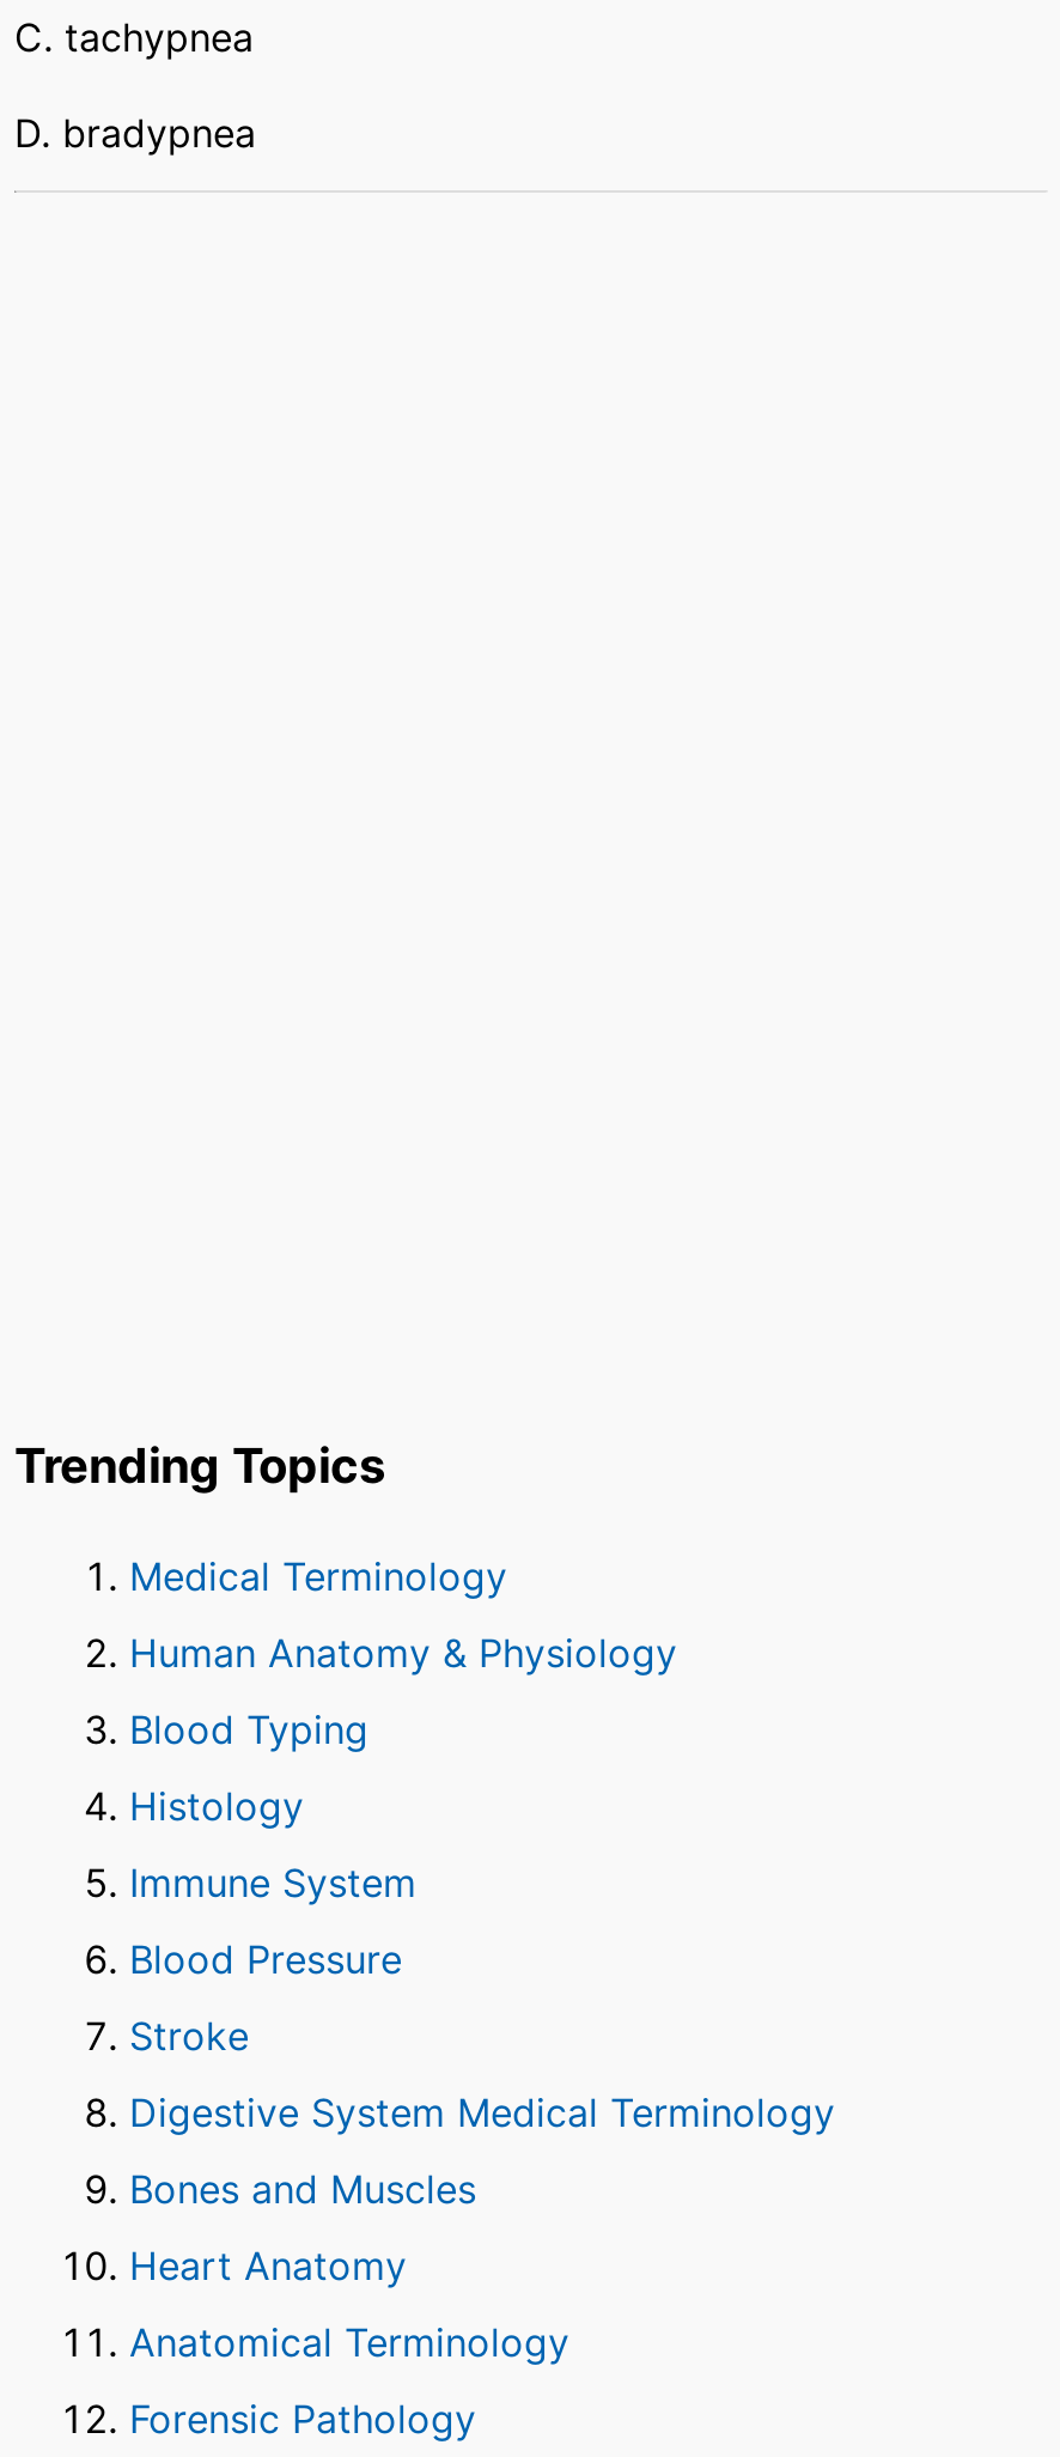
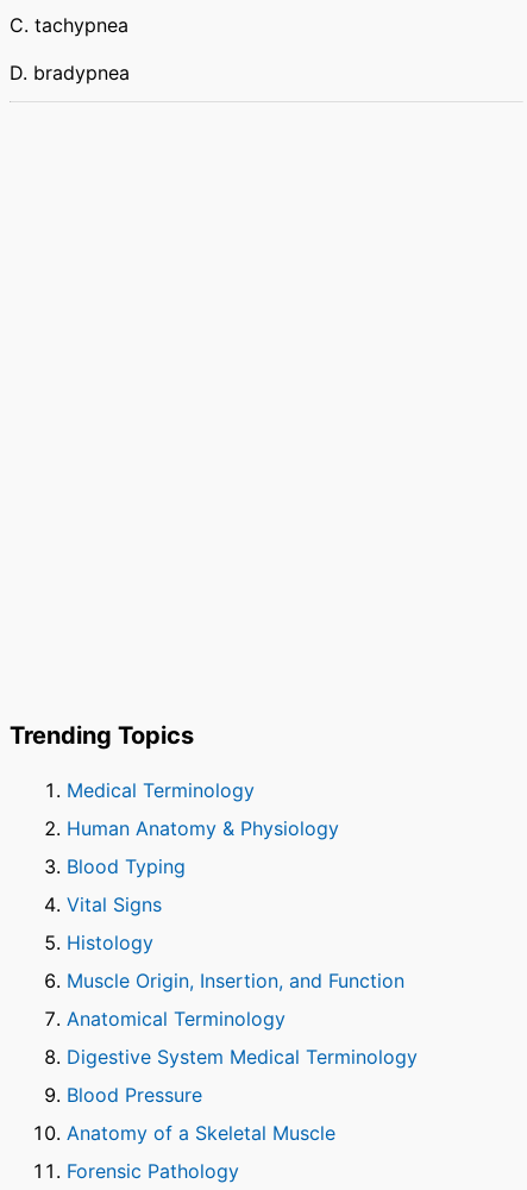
+ Vital Signs

moved down: Histology

- Immune System
- Stroke
- Bones and Muscles
- Heart Anatomy
+ Muscle Origin, Insertion, and Function

moved down: Digestive System Medical Terminology | Blood Pressure

moved up: Anatomical Terminology

+ Anatomy of a Skeletal Muscle
